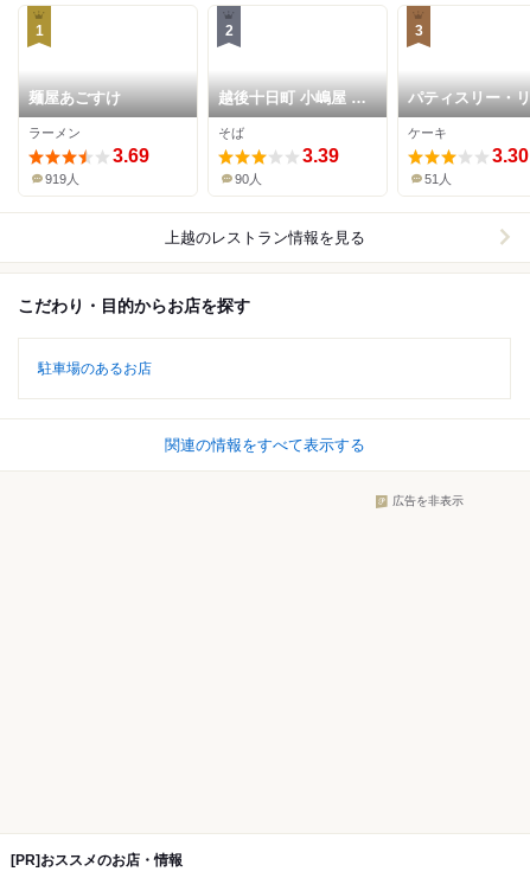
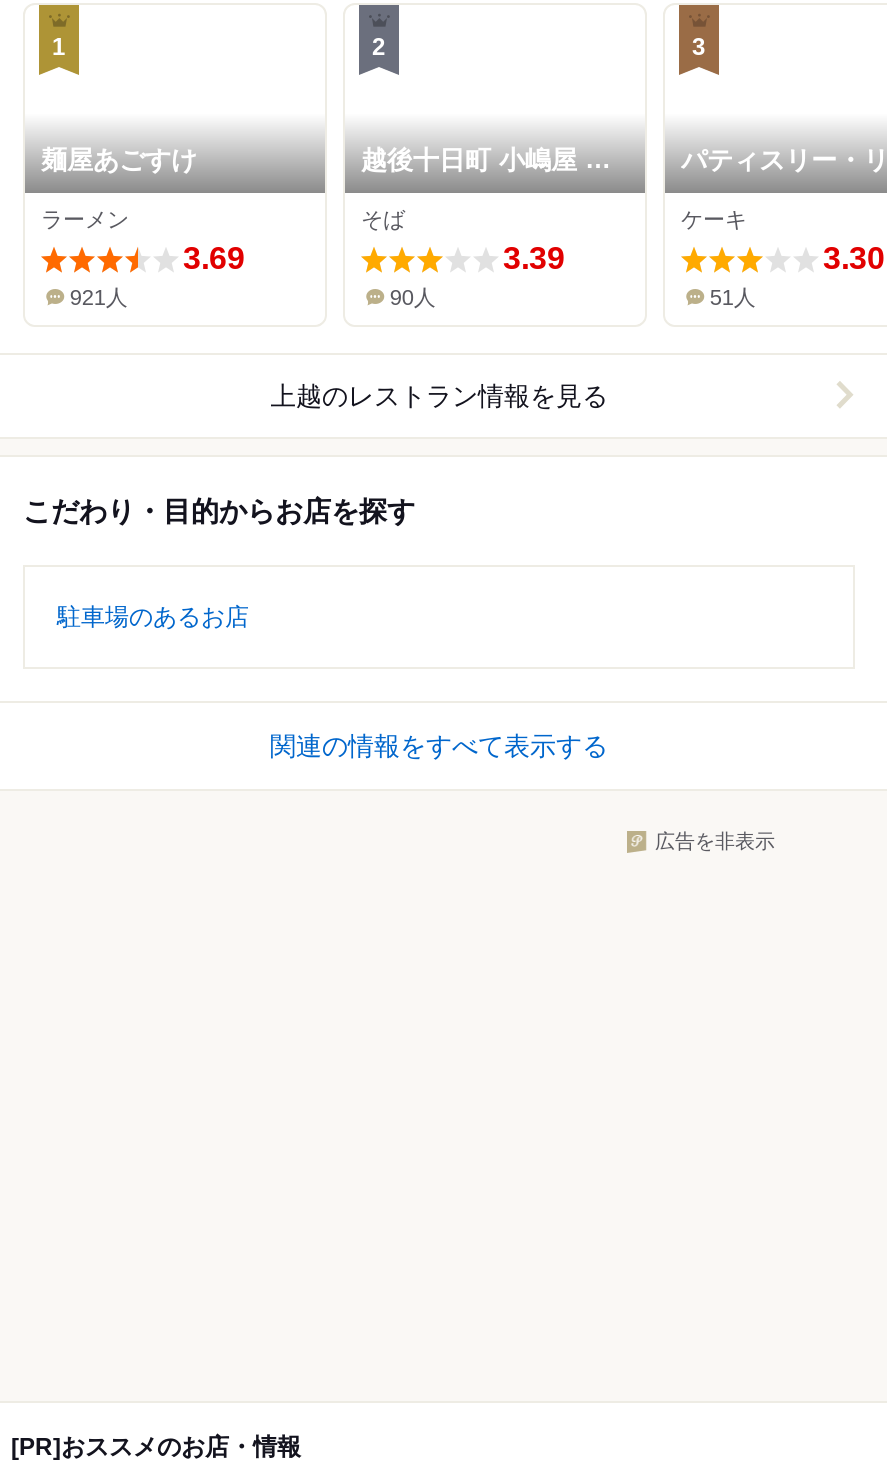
- 919人
+ 921人
